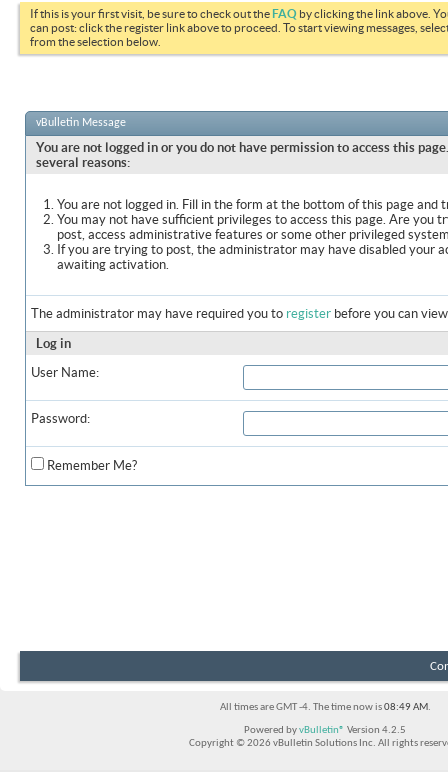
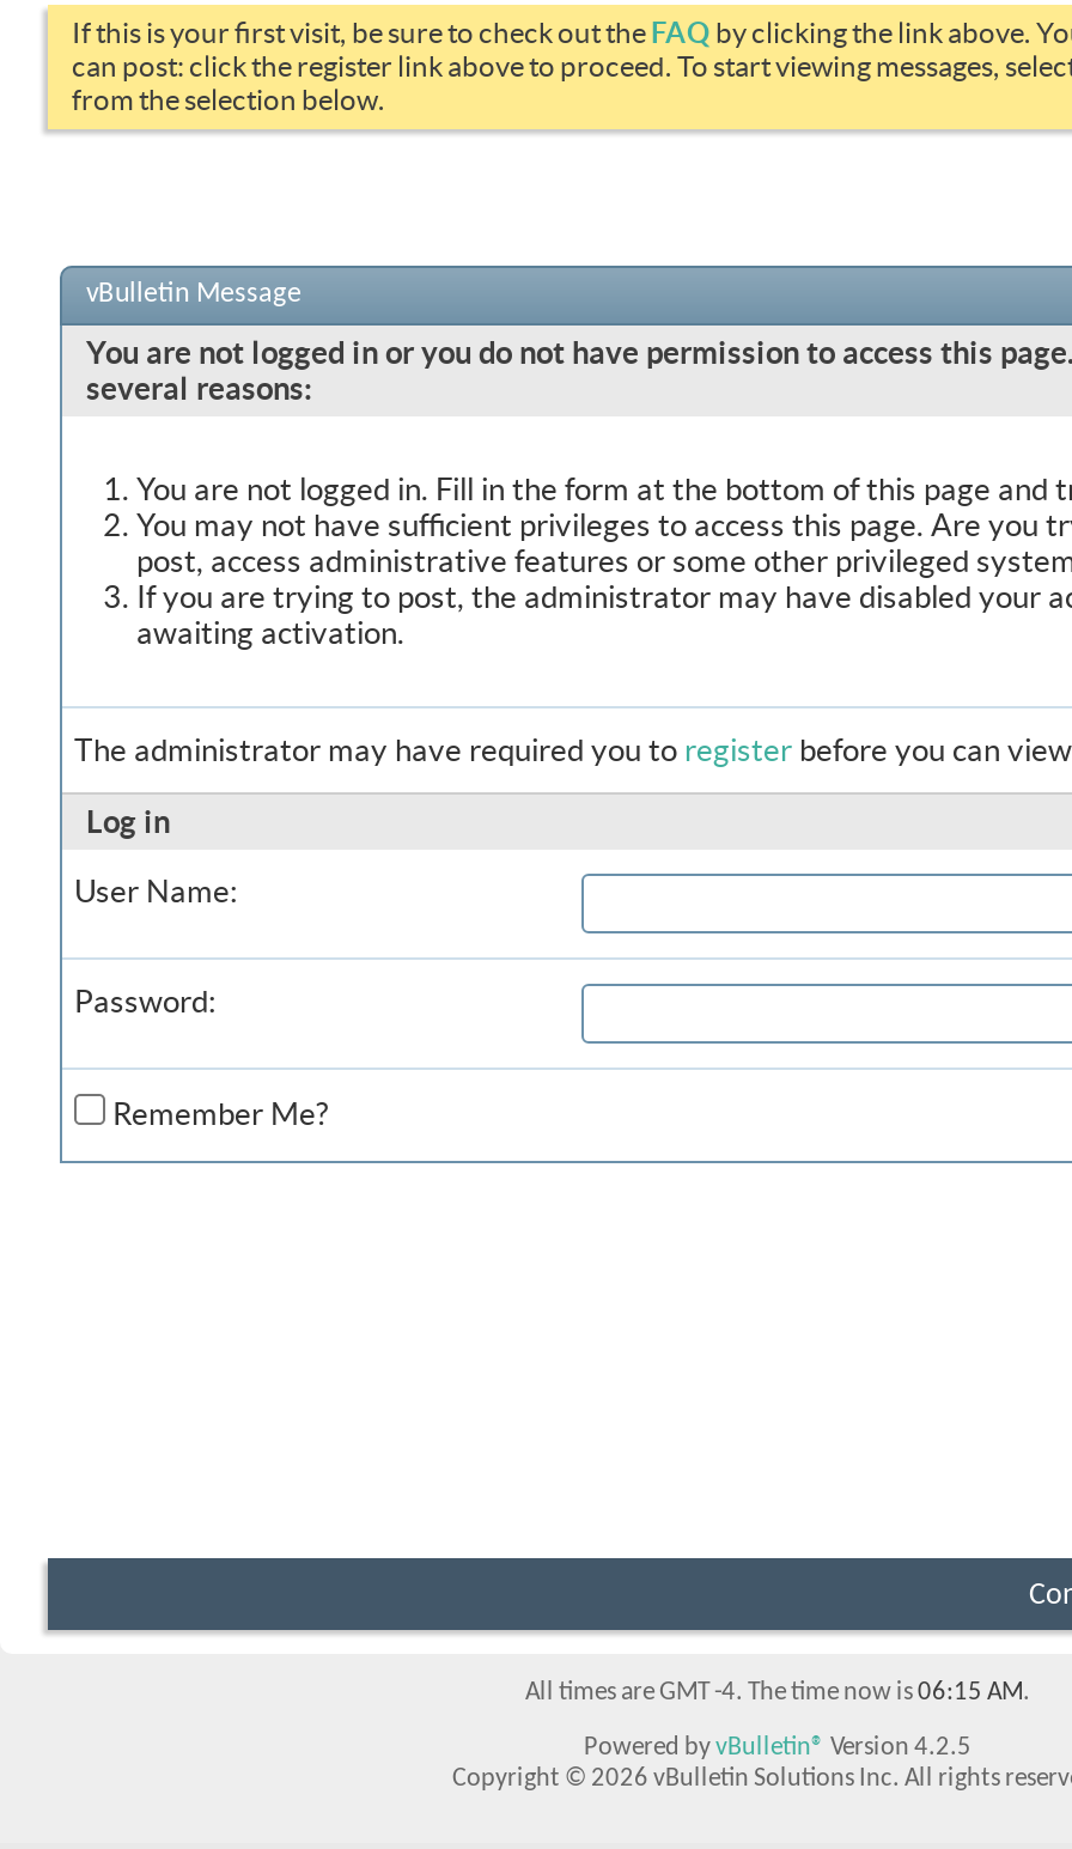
- All times are GMT -4. The time now is 08:49 AM.
+ All times are GMT -4. The time now is 06:15 AM.
